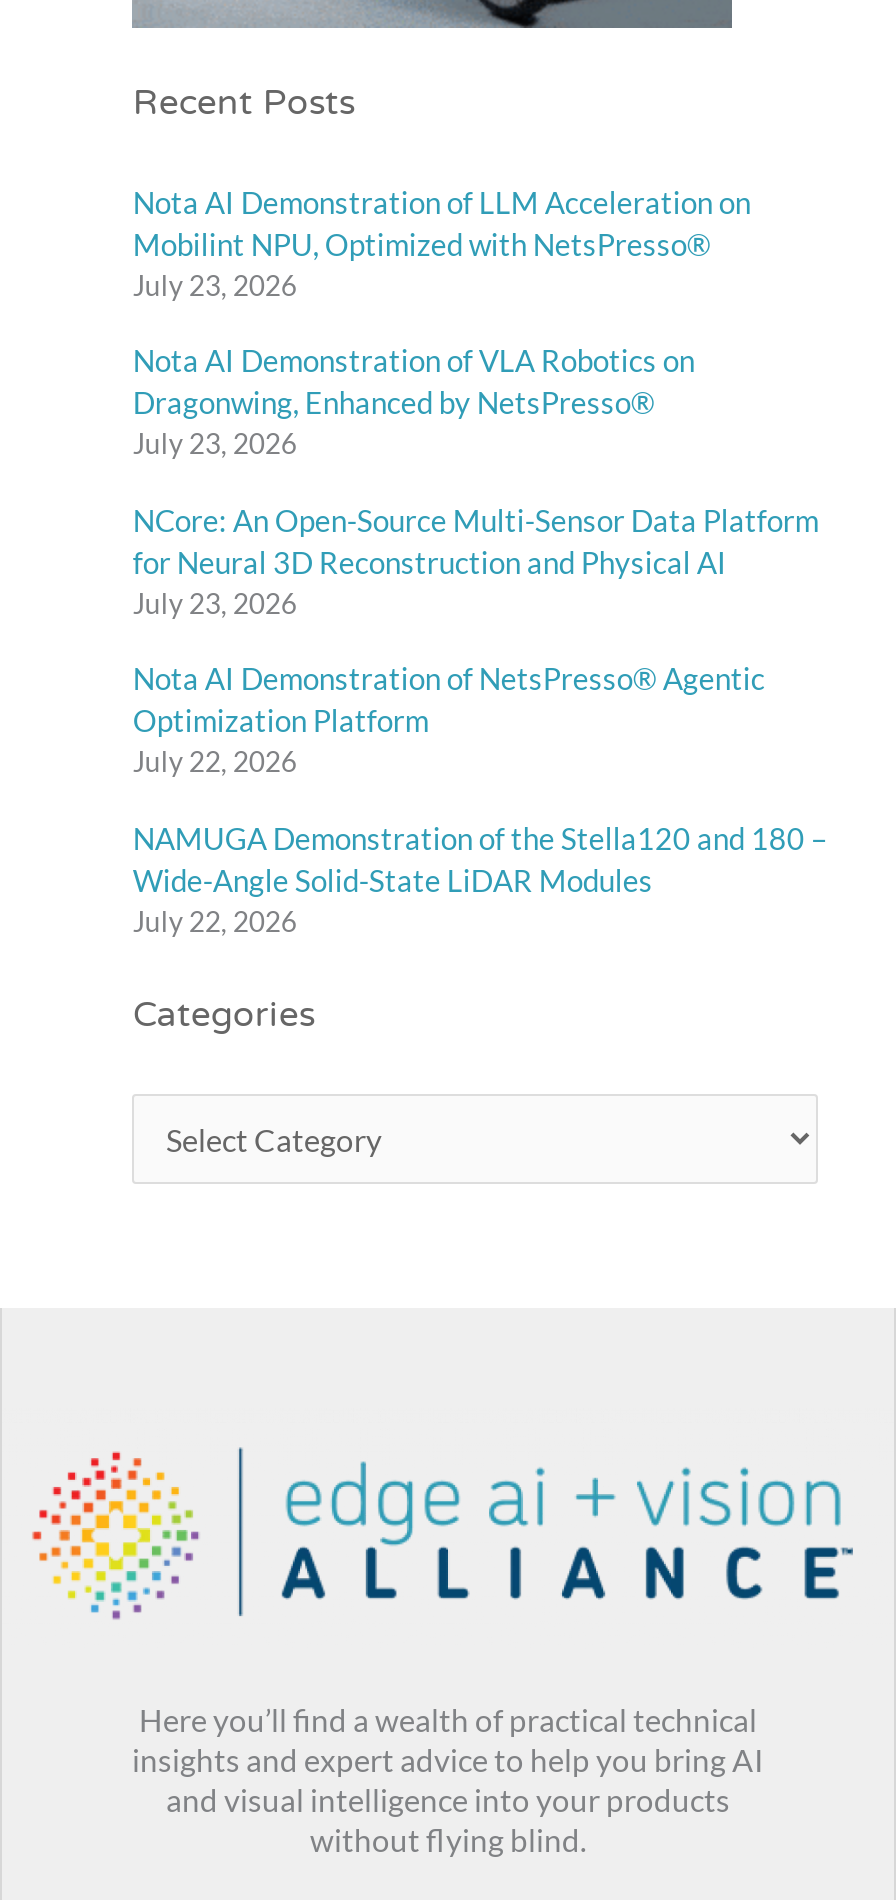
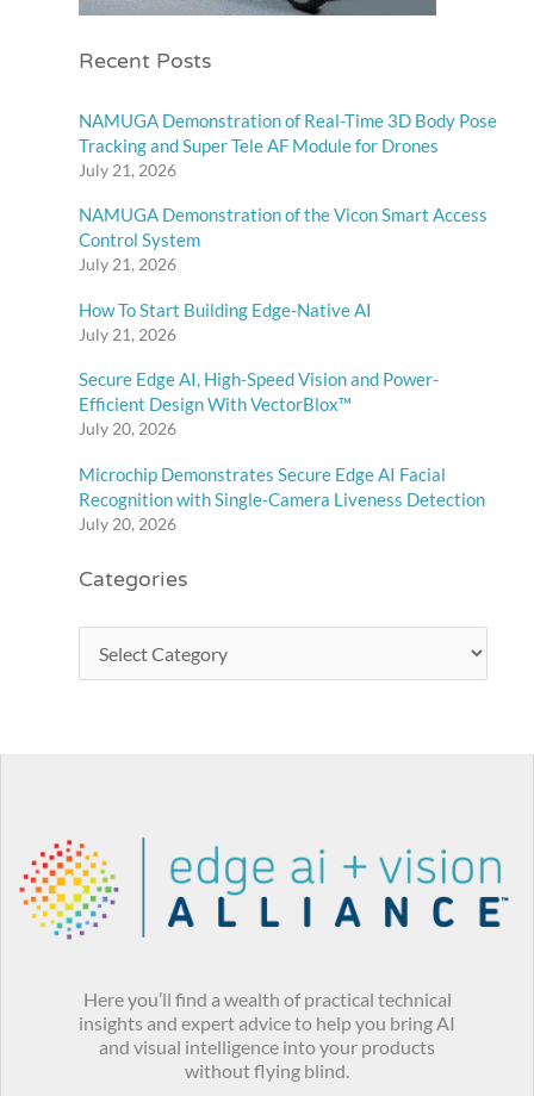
- Nota AI Demonstration of LLM Acceleration on
- Mobilint NPU, Optimized with NetsPresso®
- July 23, 2026
+ NAMUGA Demonstration of Real-Time 3D Body Pose
+ Tracking and Super Tele AF Module for Drones
+ July 21, 2026

- Nota AI Demonstration of VLA Robotics on
- Dragonwing, Enhanced by NetsPresso®
- July 23, 2026
+ NAMUGA Demonstration of the Vicon Smart Access
+ Control System
+ July 21, 2026

- NCore: An Open-Source Multi-Sensor Data Platform
- for Neural 3D Reconstruction and Physical AI
- July 23, 2026
+ How To Start Building Edge-Native AI
+ July 21, 2026

- Nota AI Demonstration of NetsPresso® Agentic
- Optimization Platform
- July 22, 2026
+ Secure Edge AI, High-Speed Vision and Power-
+ Efficient Design With VectorBlox™
+ July 20, 2026

- NAMUGA Demonstration of the Stella120 and 180 –
- Wide-Angle Solid-State LiDAR Modules
- July 22, 2026
+ Microchip Demonstrates Secure Edge AI Facial
+ Recognition with Single-Camera Liveness Detection
+ July 20, 2026
